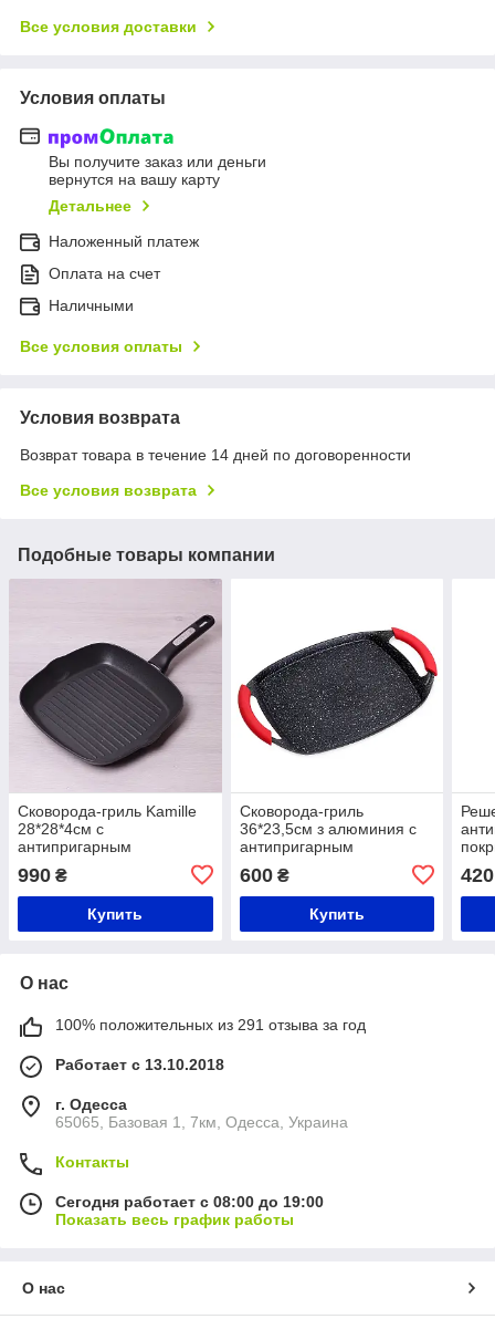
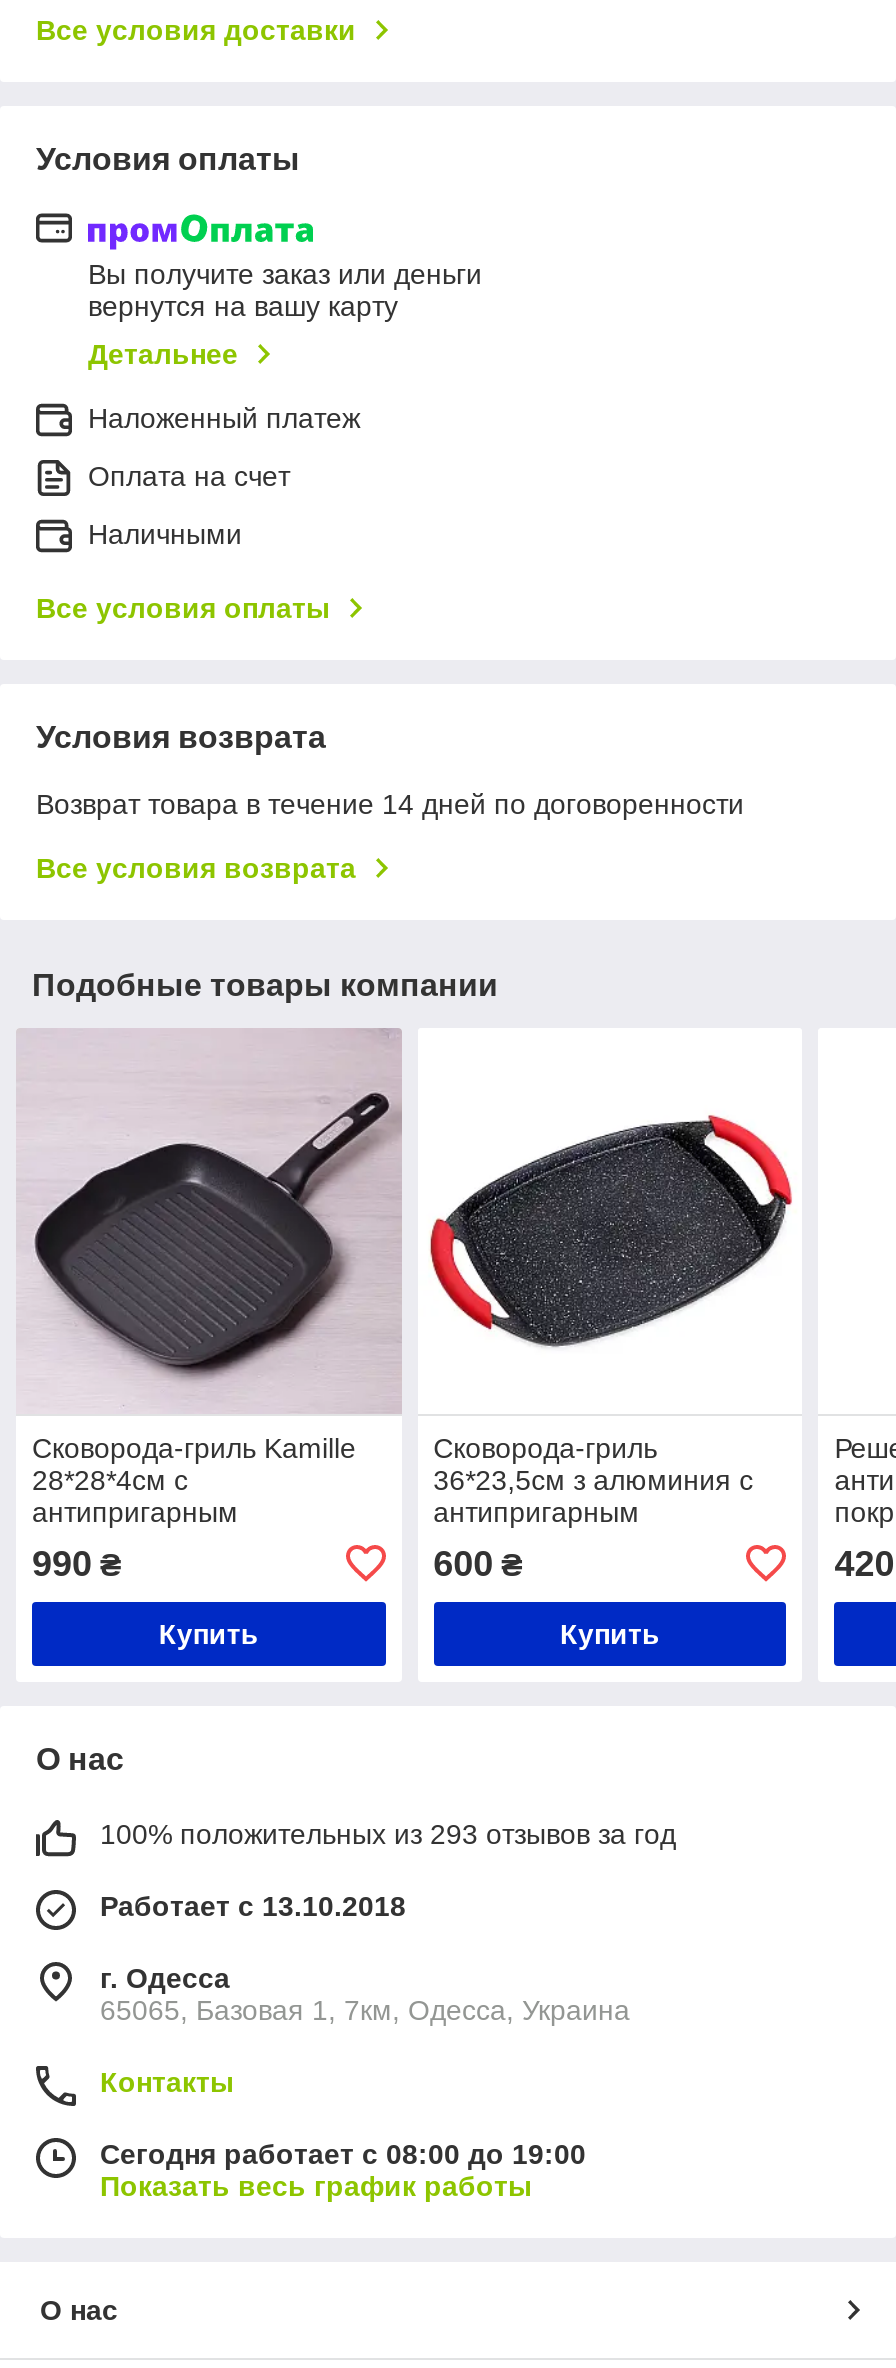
- 100% положительных из 291 отзыва за год
+ 100% положительных из 293 отзывов за год
